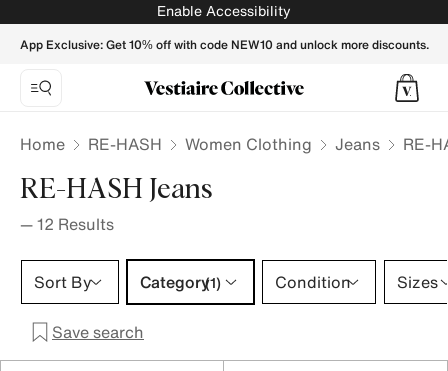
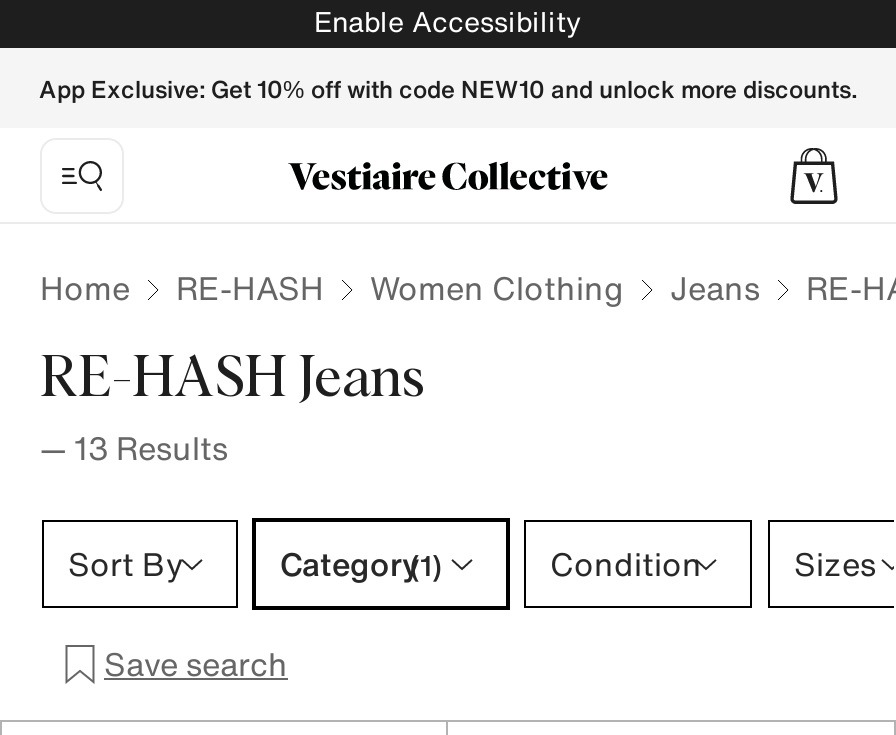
- — 12 Results
+ — 13 Results
